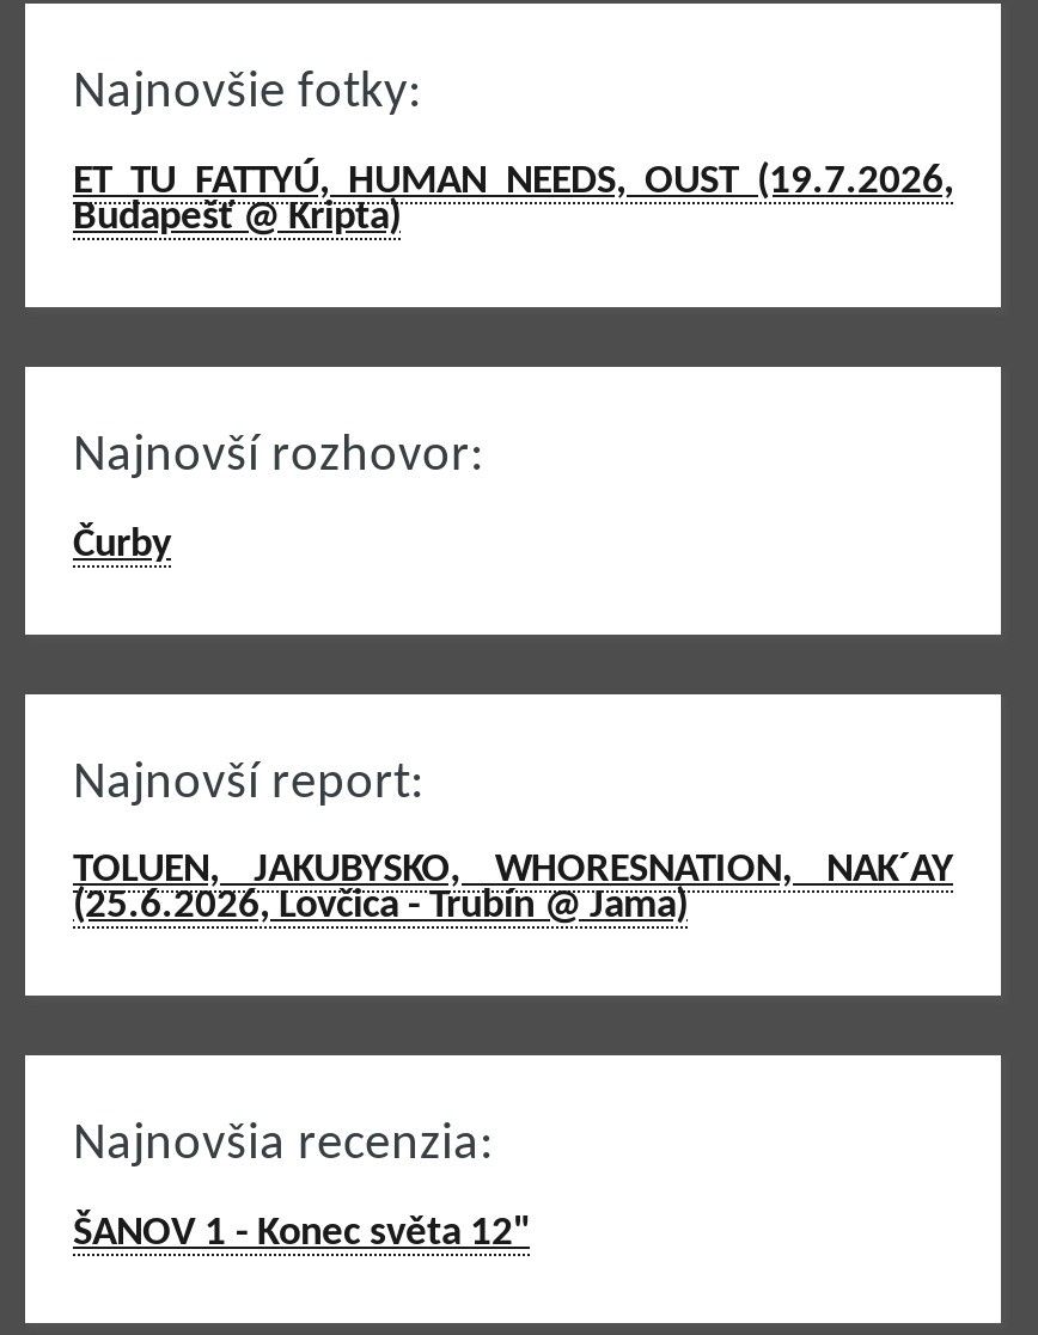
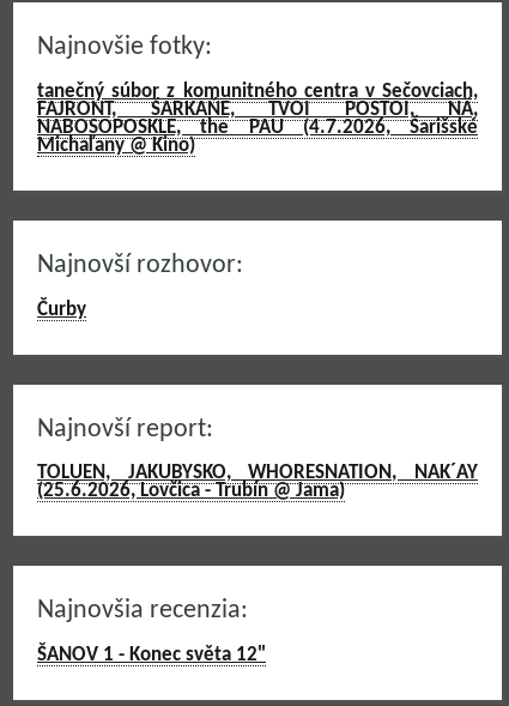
- ET TU FATTYÚ, HUMAN NEEDS, OUST (19.7.2026,
- Budapešť @ Kripta)
+ tanečný súbor z komunitného centra v Sečovciach,
+ FAJRONT, ŠARKAŇE, TVOI POSTOI, NÄ,
+ NABOSOPOSKLE, the PAU (4.7.2026, Šarišské
+ Michaľany @ Kino)
